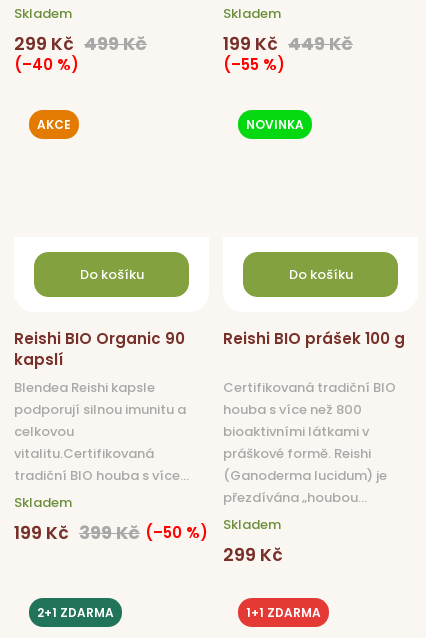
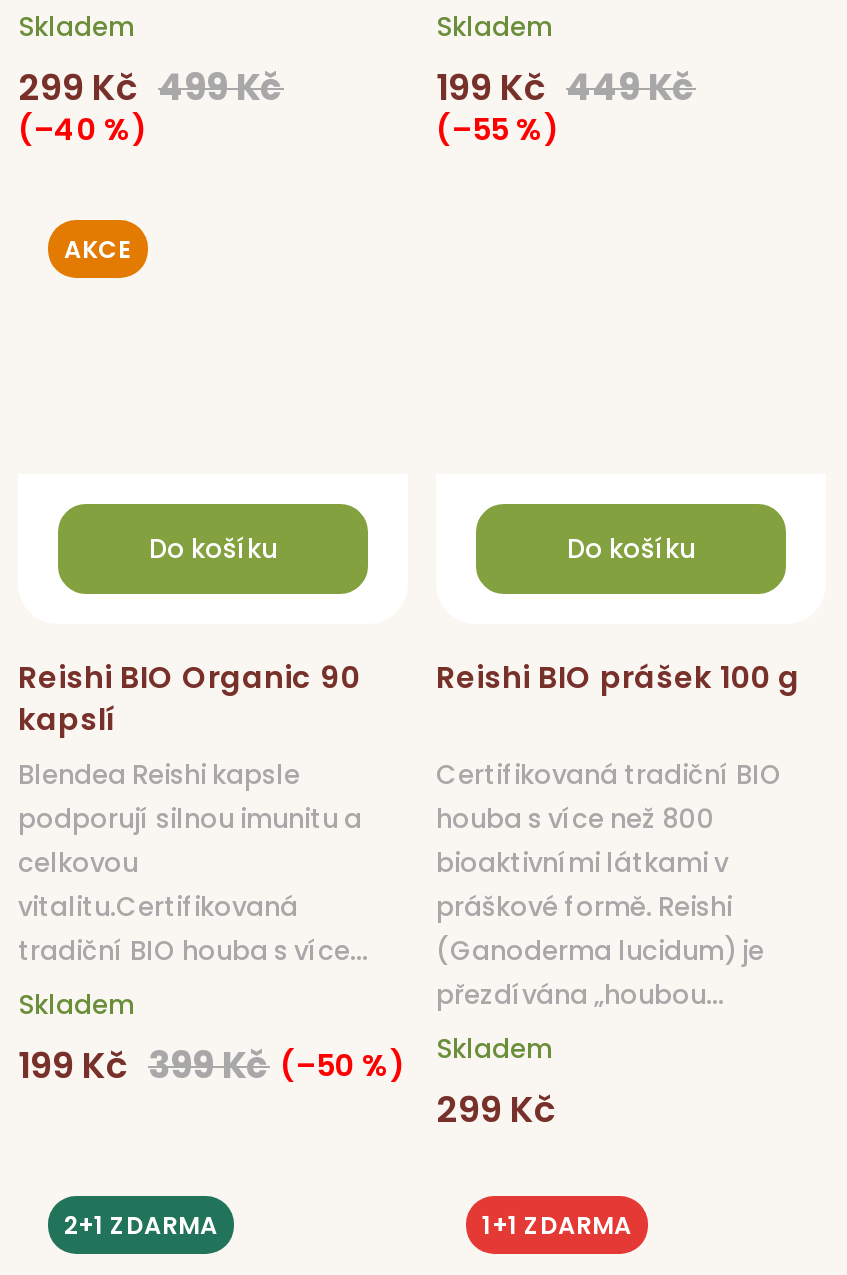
- NOVINKA
